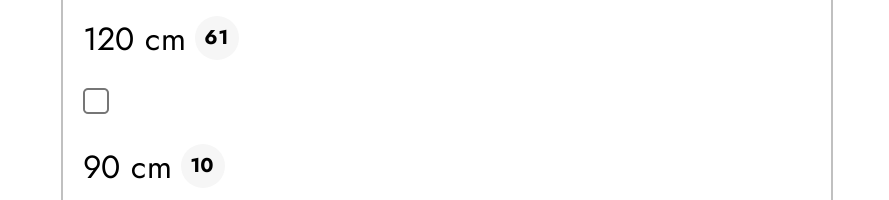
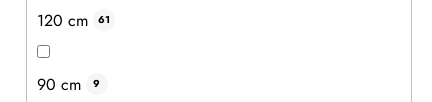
- 90 cm 10
+ 90 cm 9
